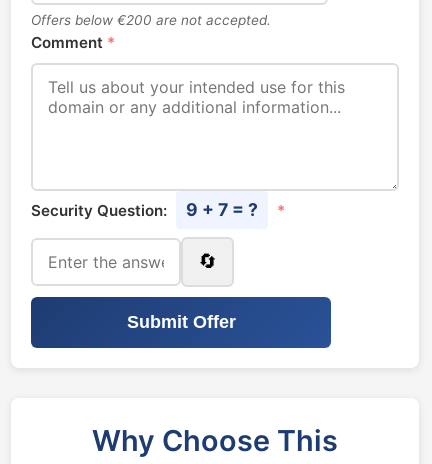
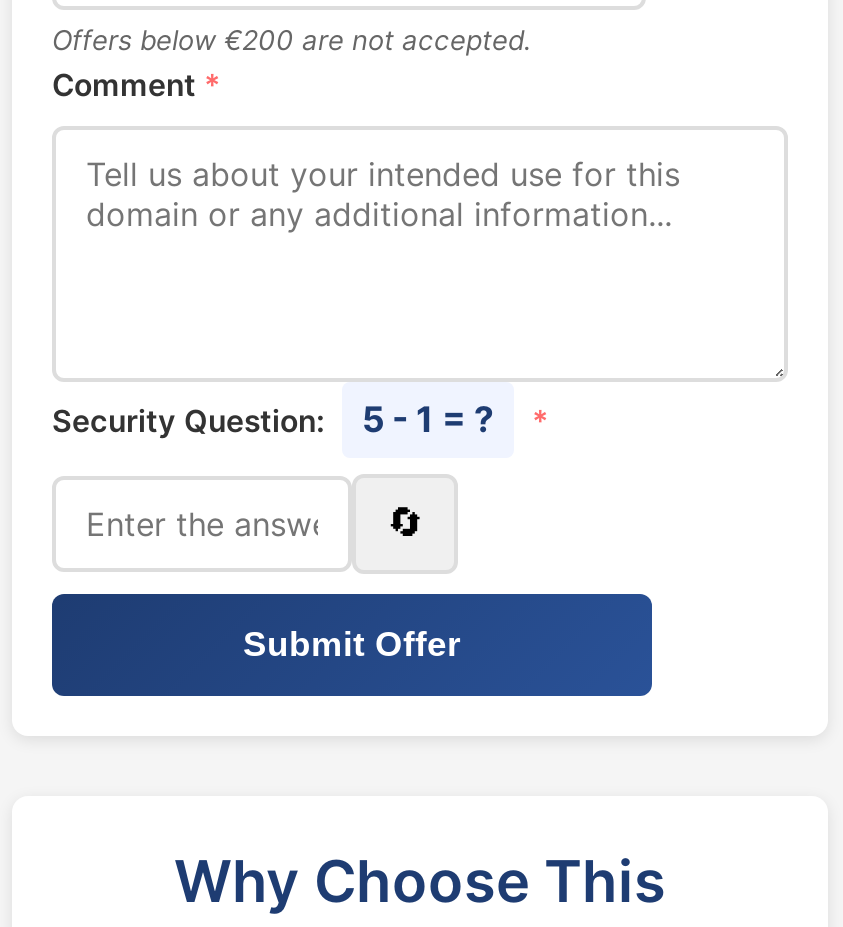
- 9 + 7 = ?
+ 5 - 1 = ?
